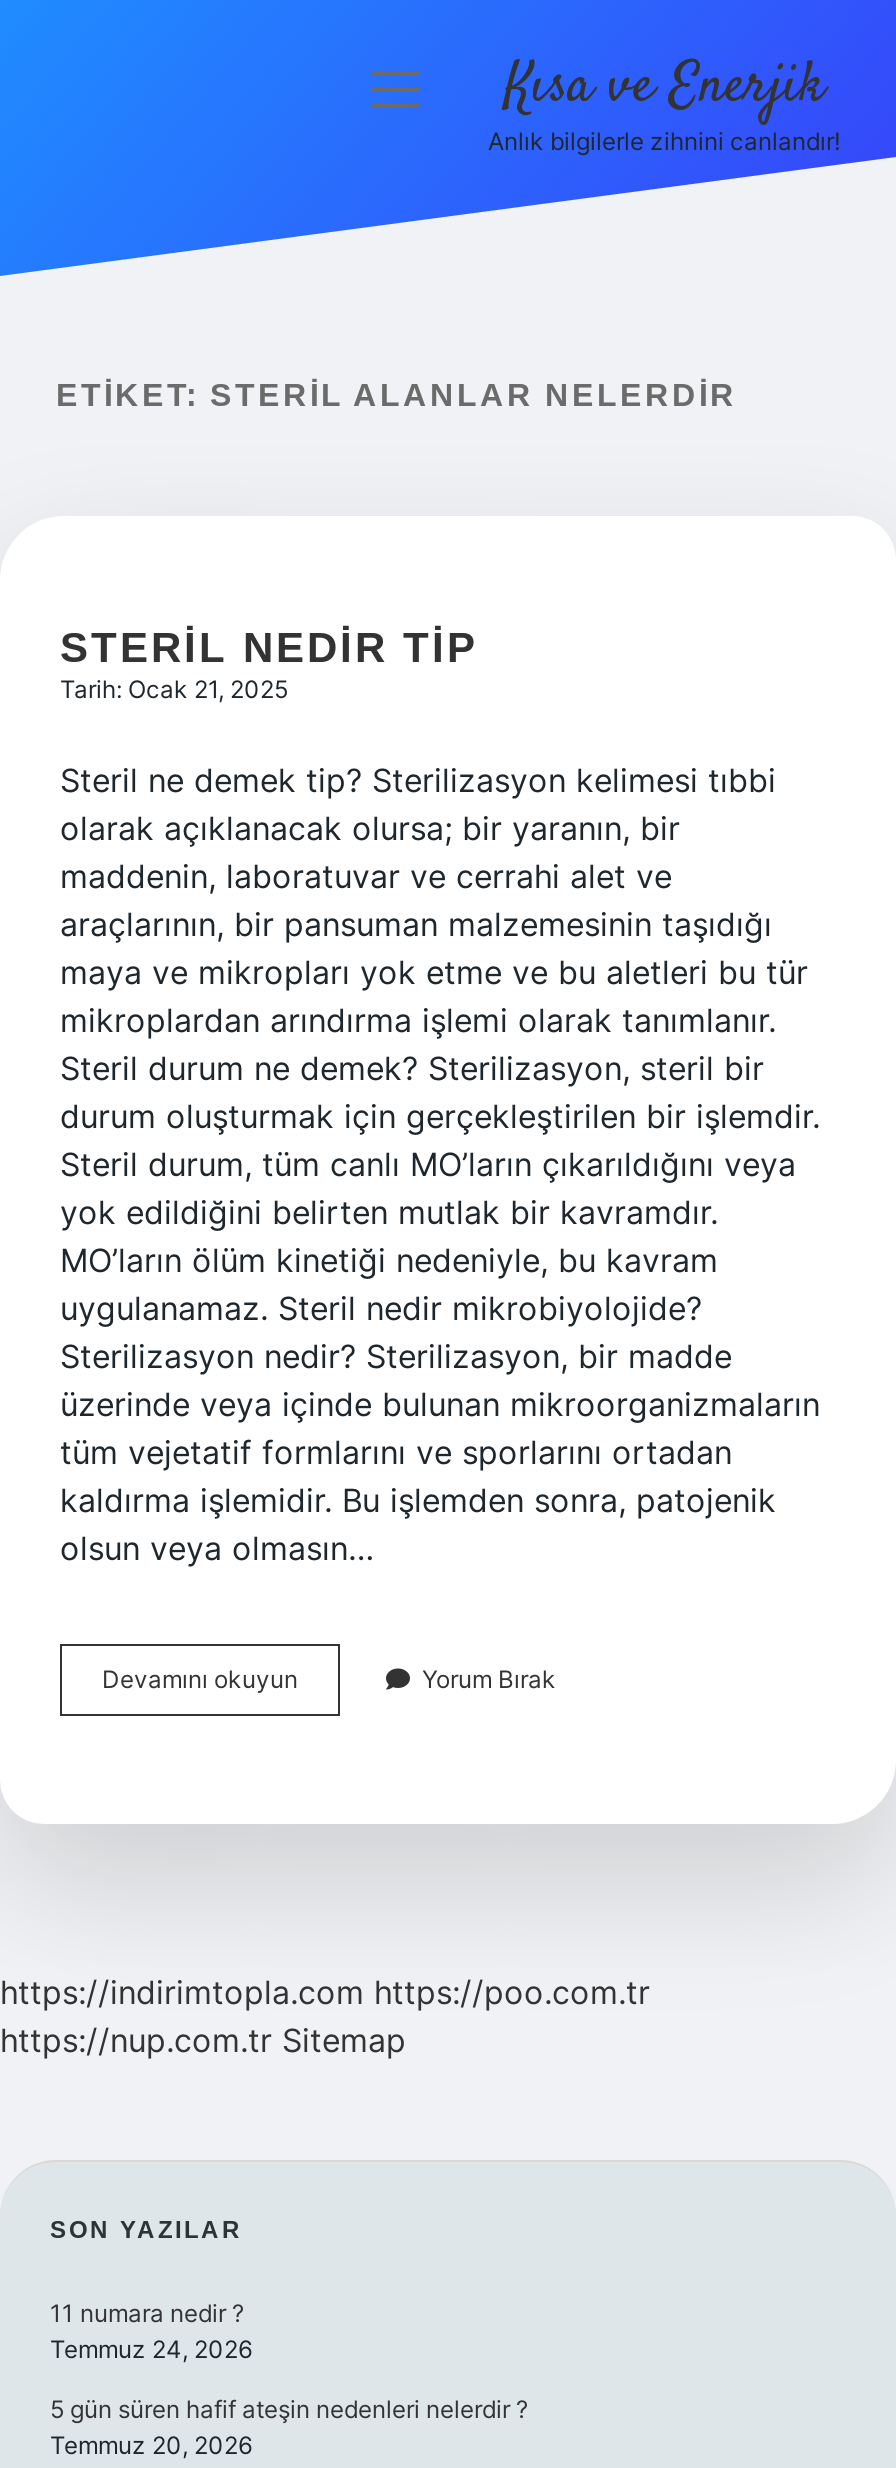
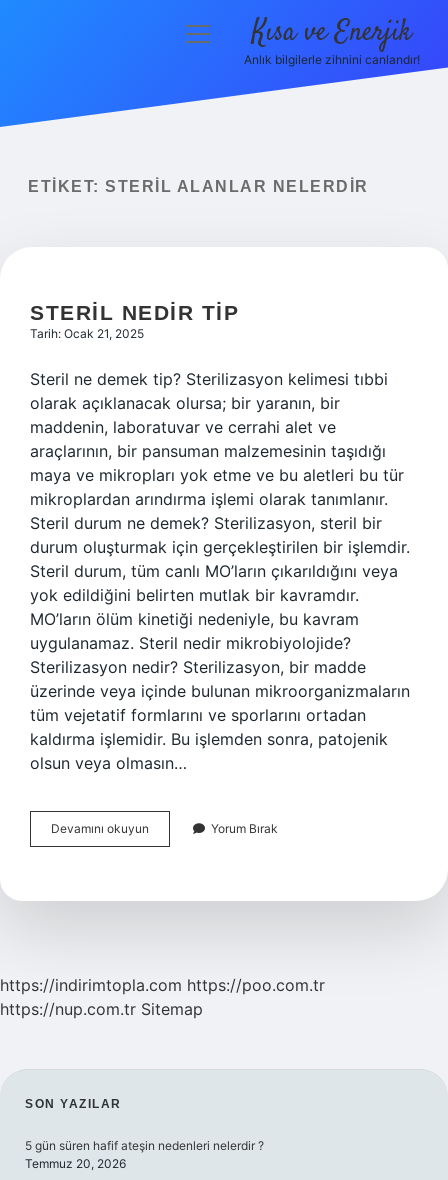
- 11 numara nedir ?
- Temmuz 24, 2026
